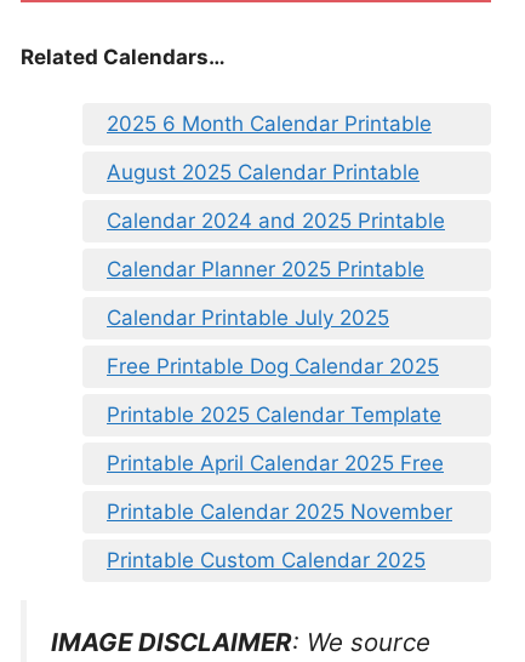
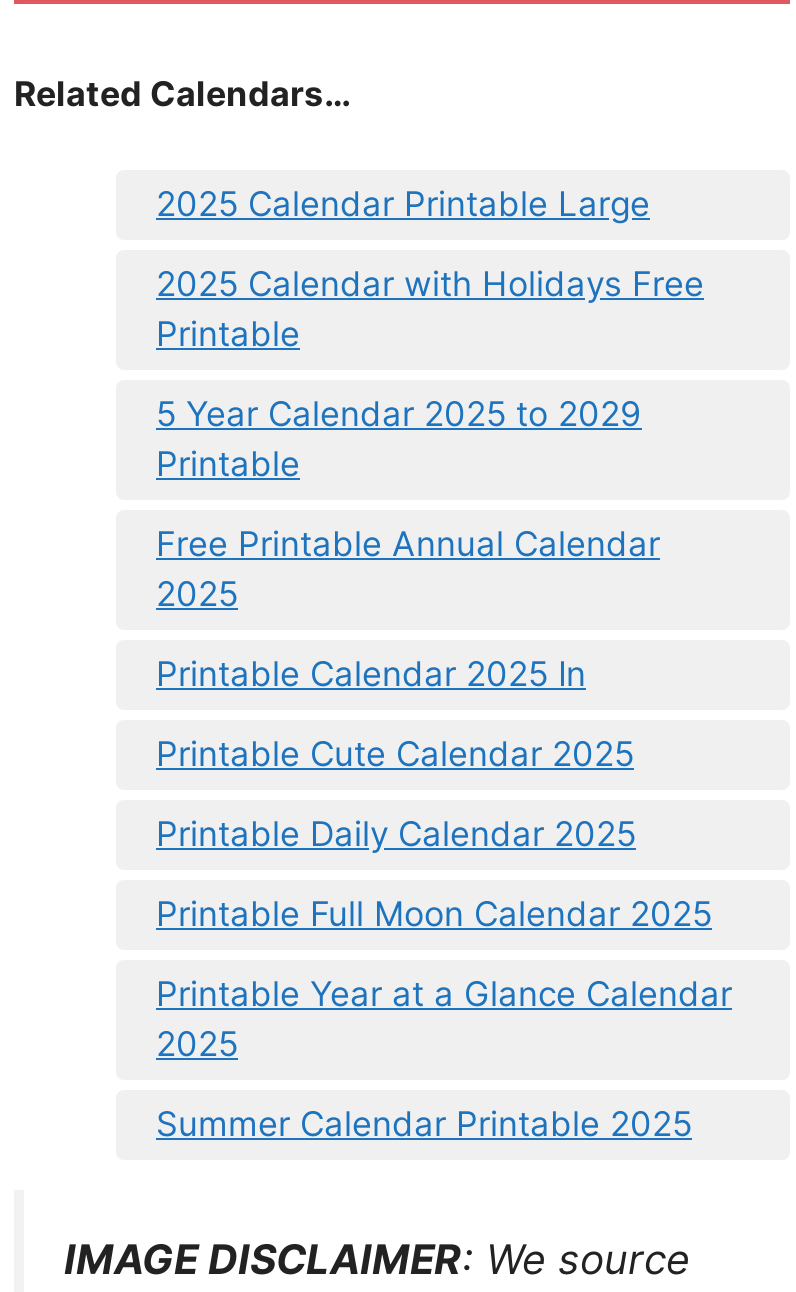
- 2025 6 Month Calendar Printable
+ 2025 Calendar Printable Large

- August 2025 Calendar Printable
+ 2025 Calendar with Holidays Free
+ Printable

- Calendar 2024 and 2025 Printable
+ 5 Year Calendar 2025 to 2029
+ Printable

- Calendar Planner 2025 Printable
+ Free Printable Annual Calendar
+ 2025

- Calendar Printable July 2025
+ Printable Calendar 2025 In

- Free Printable Dog Calendar 2025
+ Printable Cute Calendar 2025

- Printable 2025 Calendar Template
+ Printable Daily Calendar 2025

- Printable April Calendar 2025 Free
+ Printable Full Moon Calendar 2025

- Printable Calendar 2025 November
+ Printable Year at a Glance Calendar
+ 2025

- Printable Custom Calendar 2025
+ Summer Calendar Printable 2025
